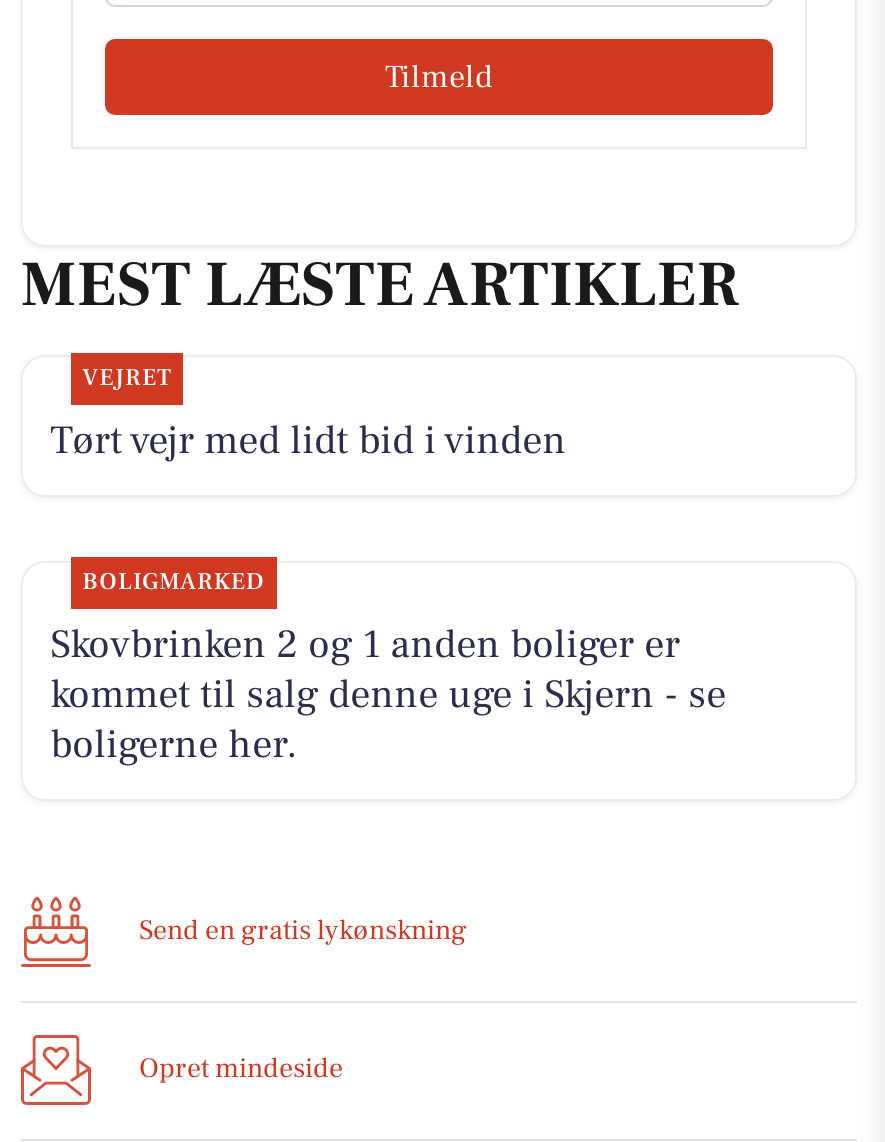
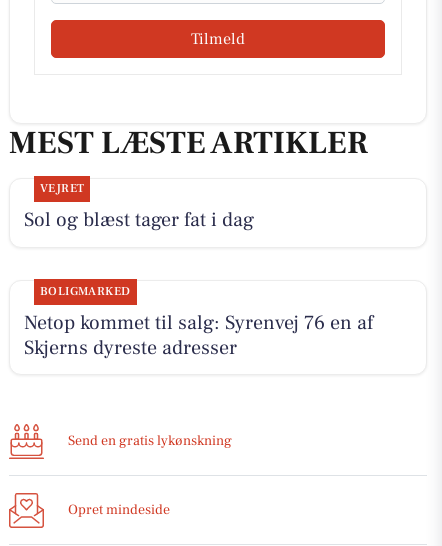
- Tørt vejr med lidt bid i vinden
+ Sol og blæst tager fat i dag

- Skovbrinken 2 og 1 anden boliger er
- kommet til salg denne uge i Skjern - se
- boligerne her.
+ Netop kommet til salg: Syrenvej 76 en af
+ Skjerns dyreste adresser
